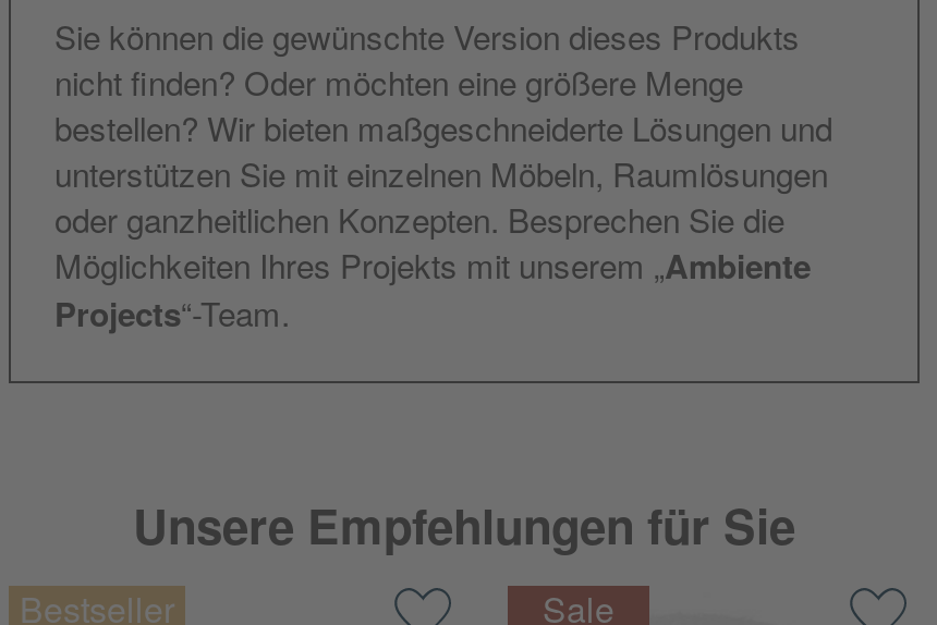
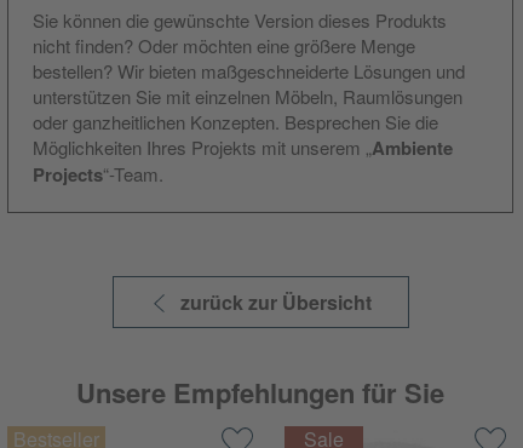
+ zurück zur Übersicht
